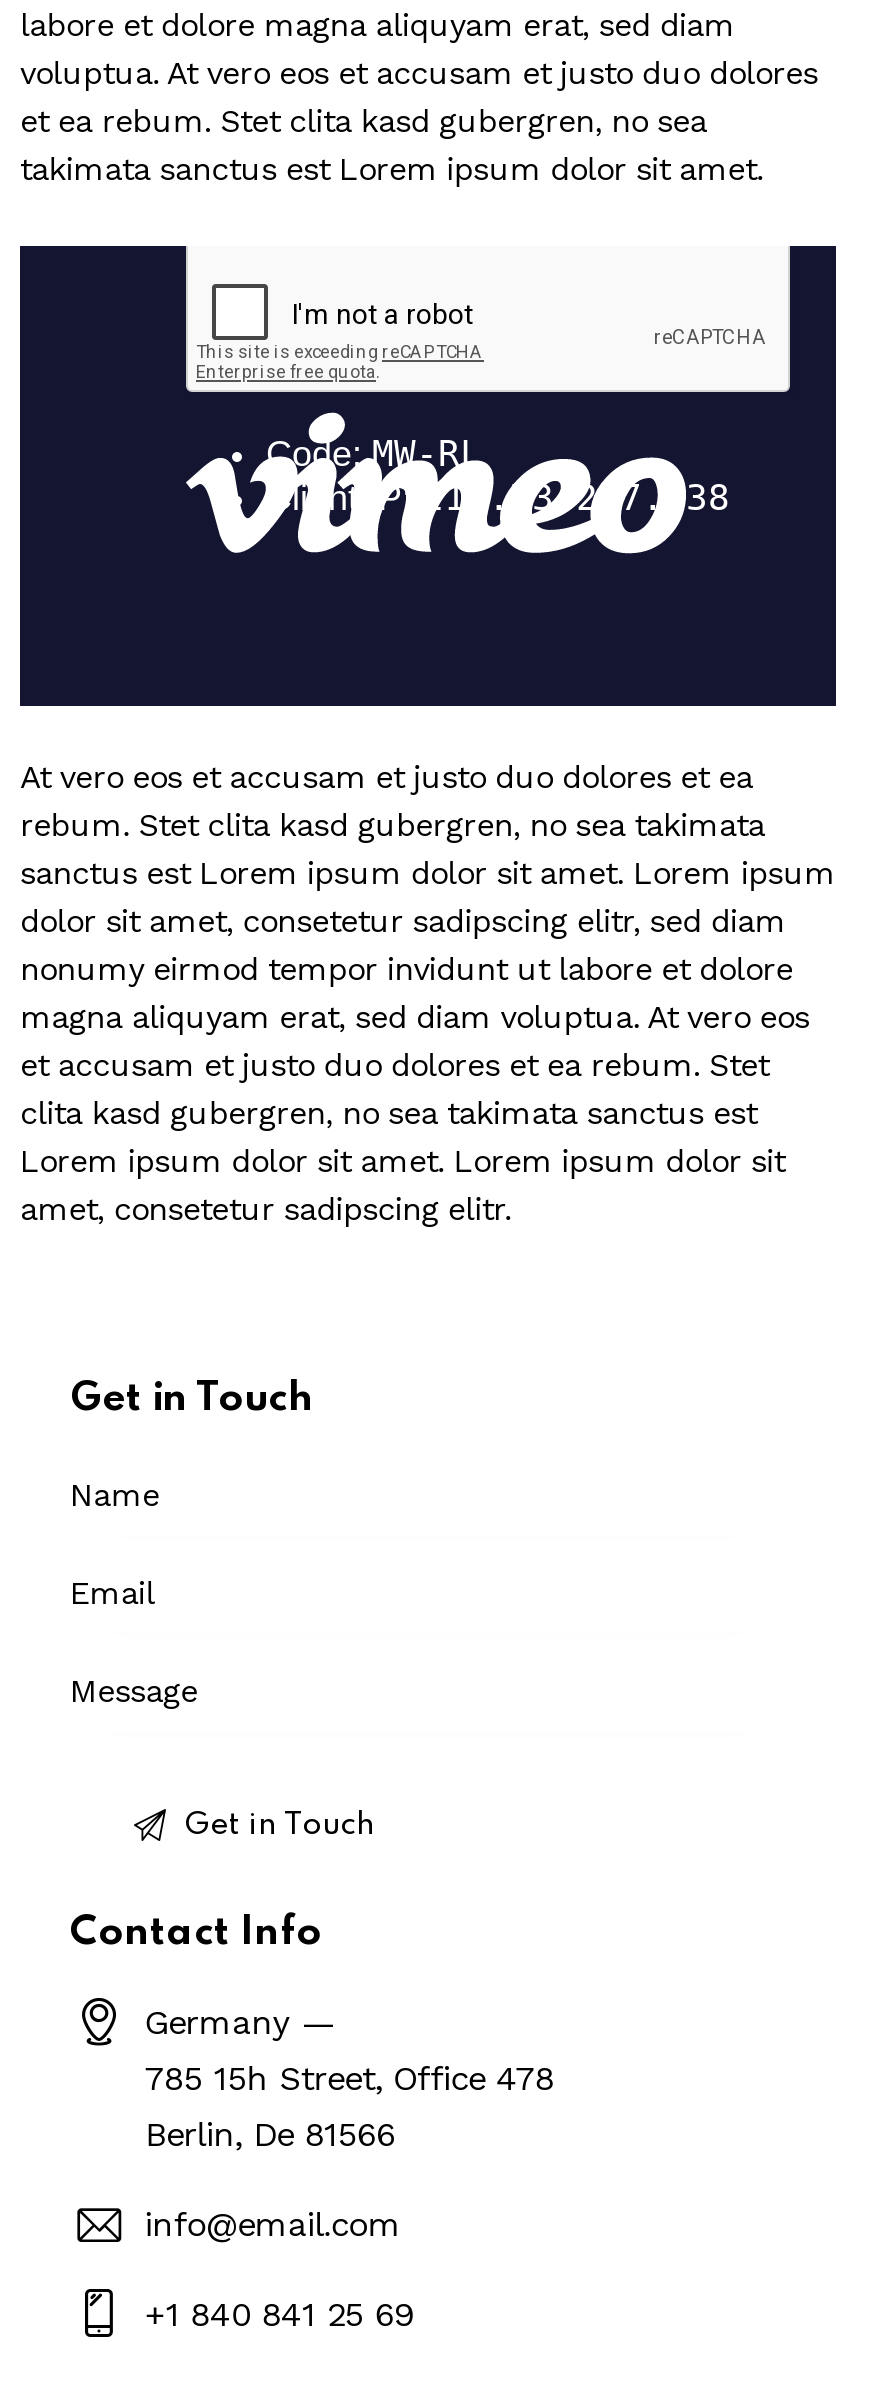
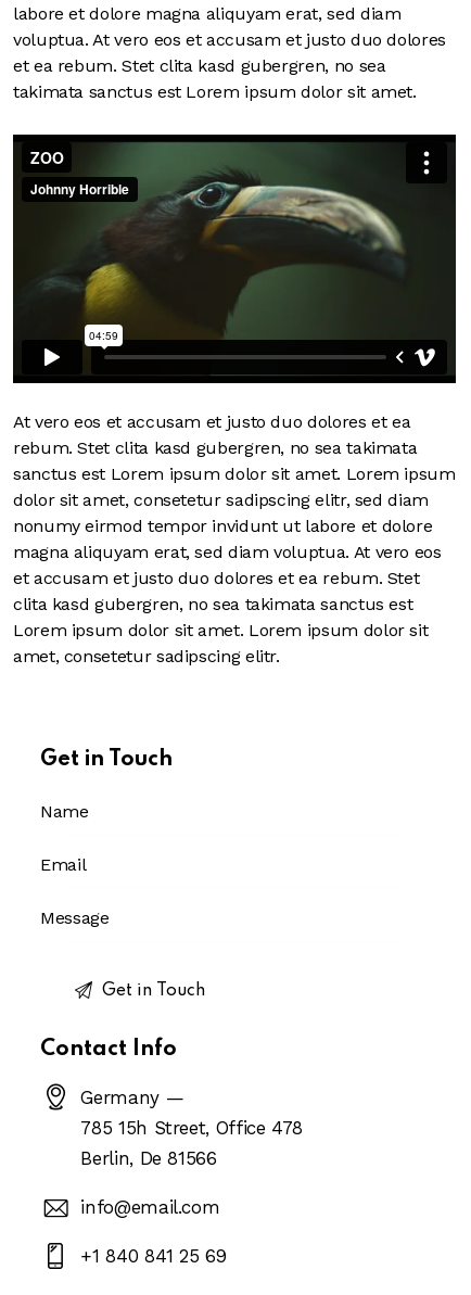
- [image]
+ [image]
